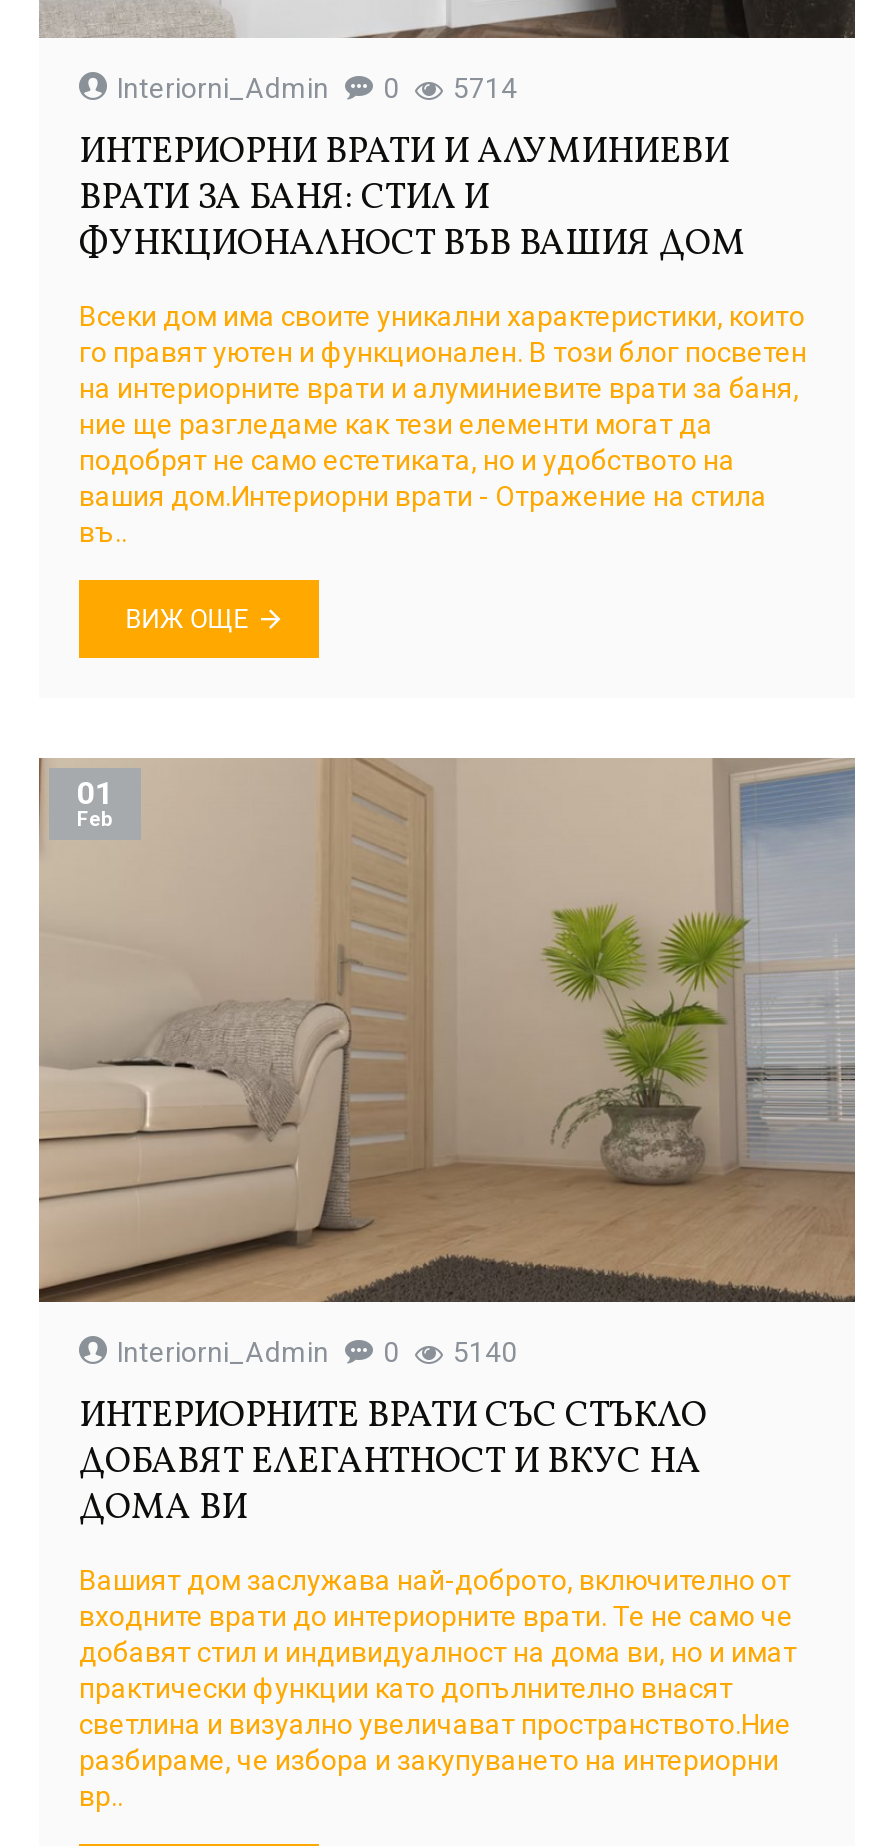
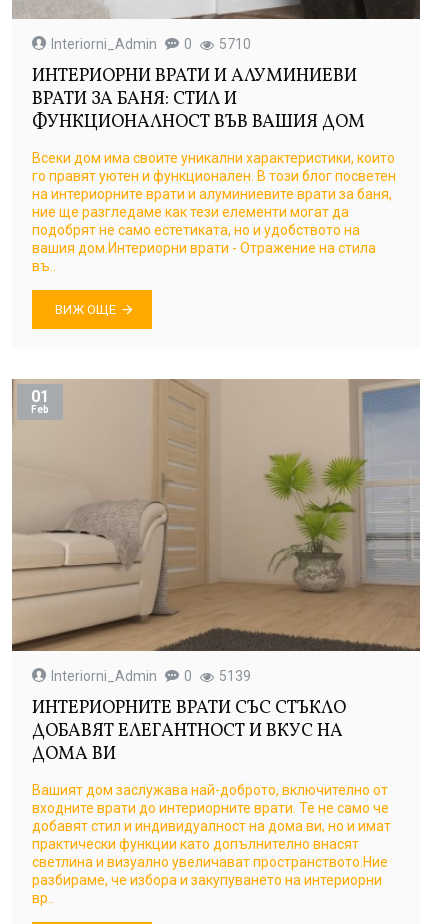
- Interiorni_Admin 0 5714
+ Interiorni_Admin 0 5710

- Interiorni_Admin 0 5140
+ Interiorni_Admin 0 5139
